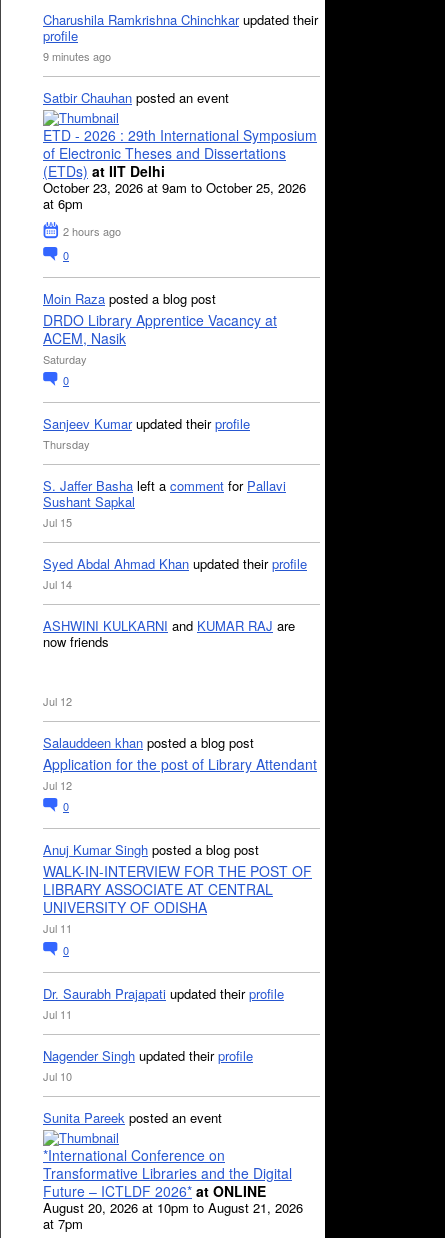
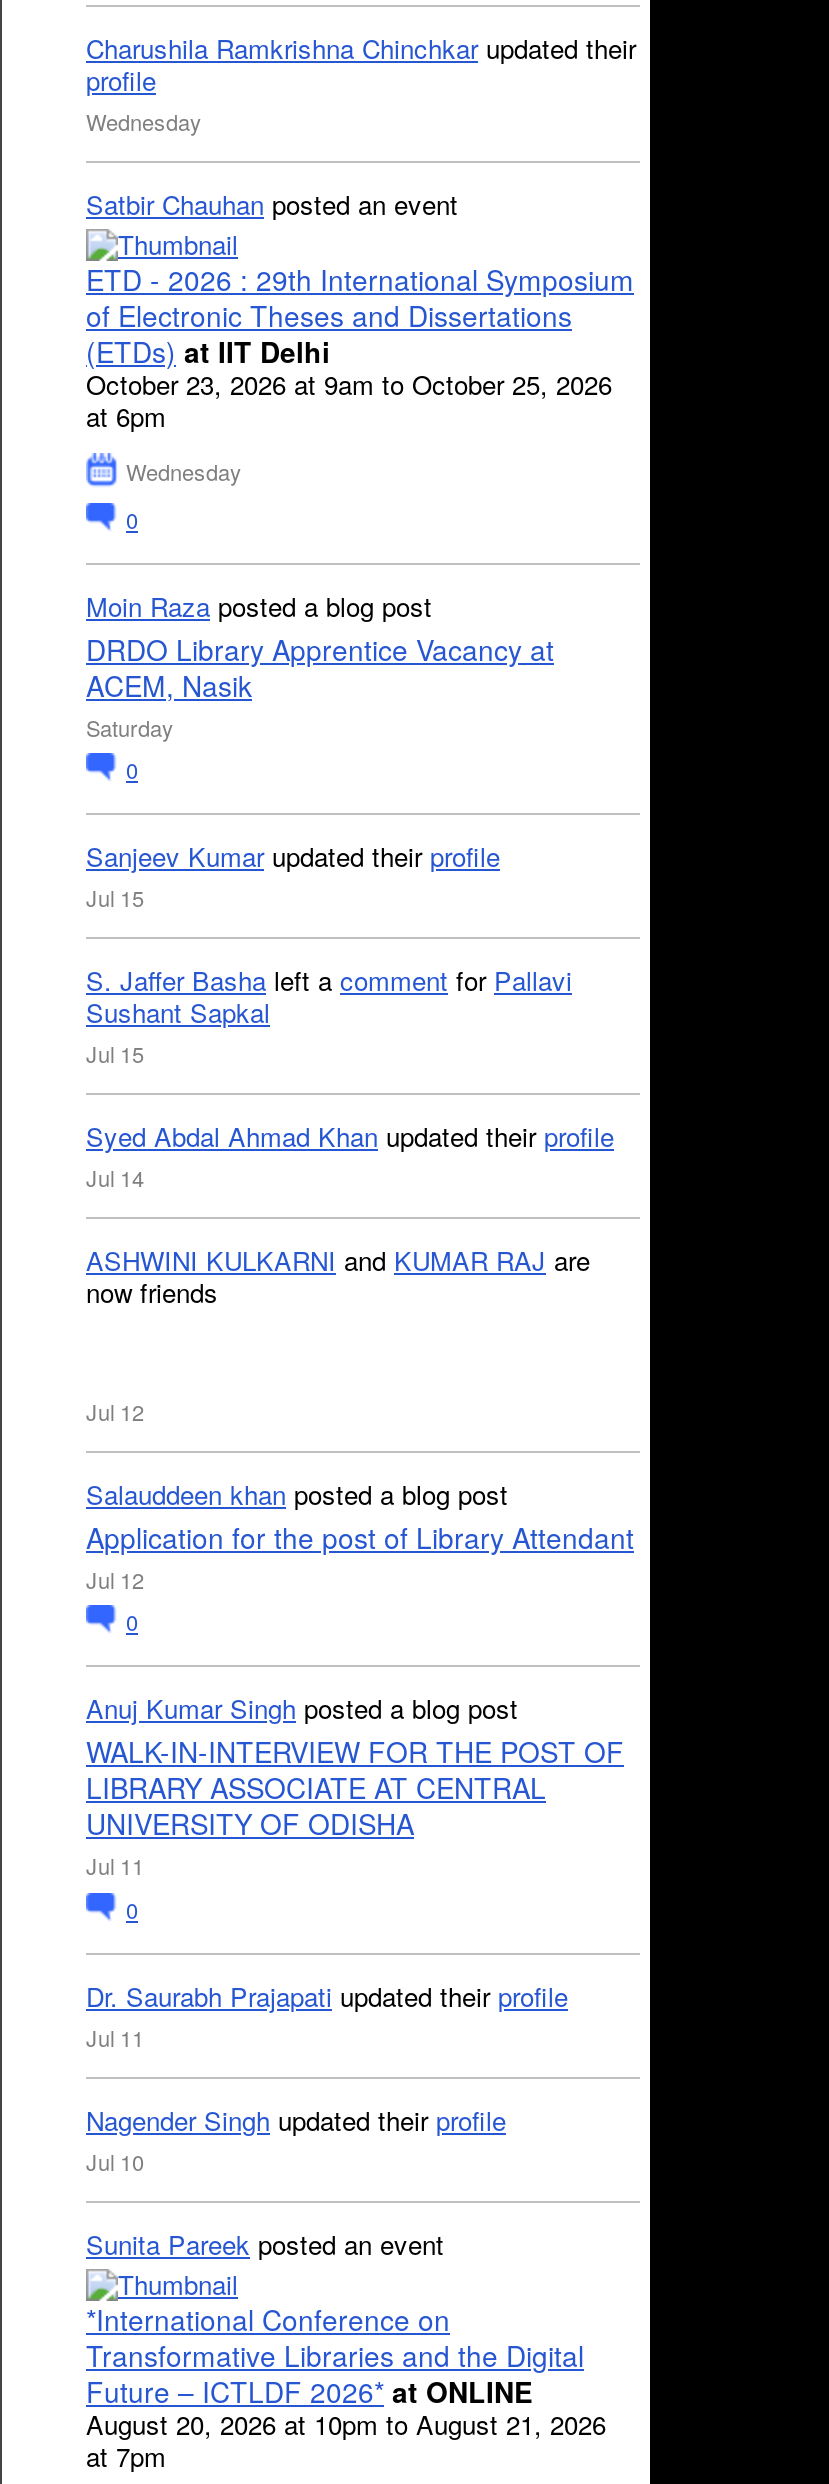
- 9 minutes ago
+ Wednesday

- 2 hours ago
+ Wednesday

- Thursday
+ Jul 15
